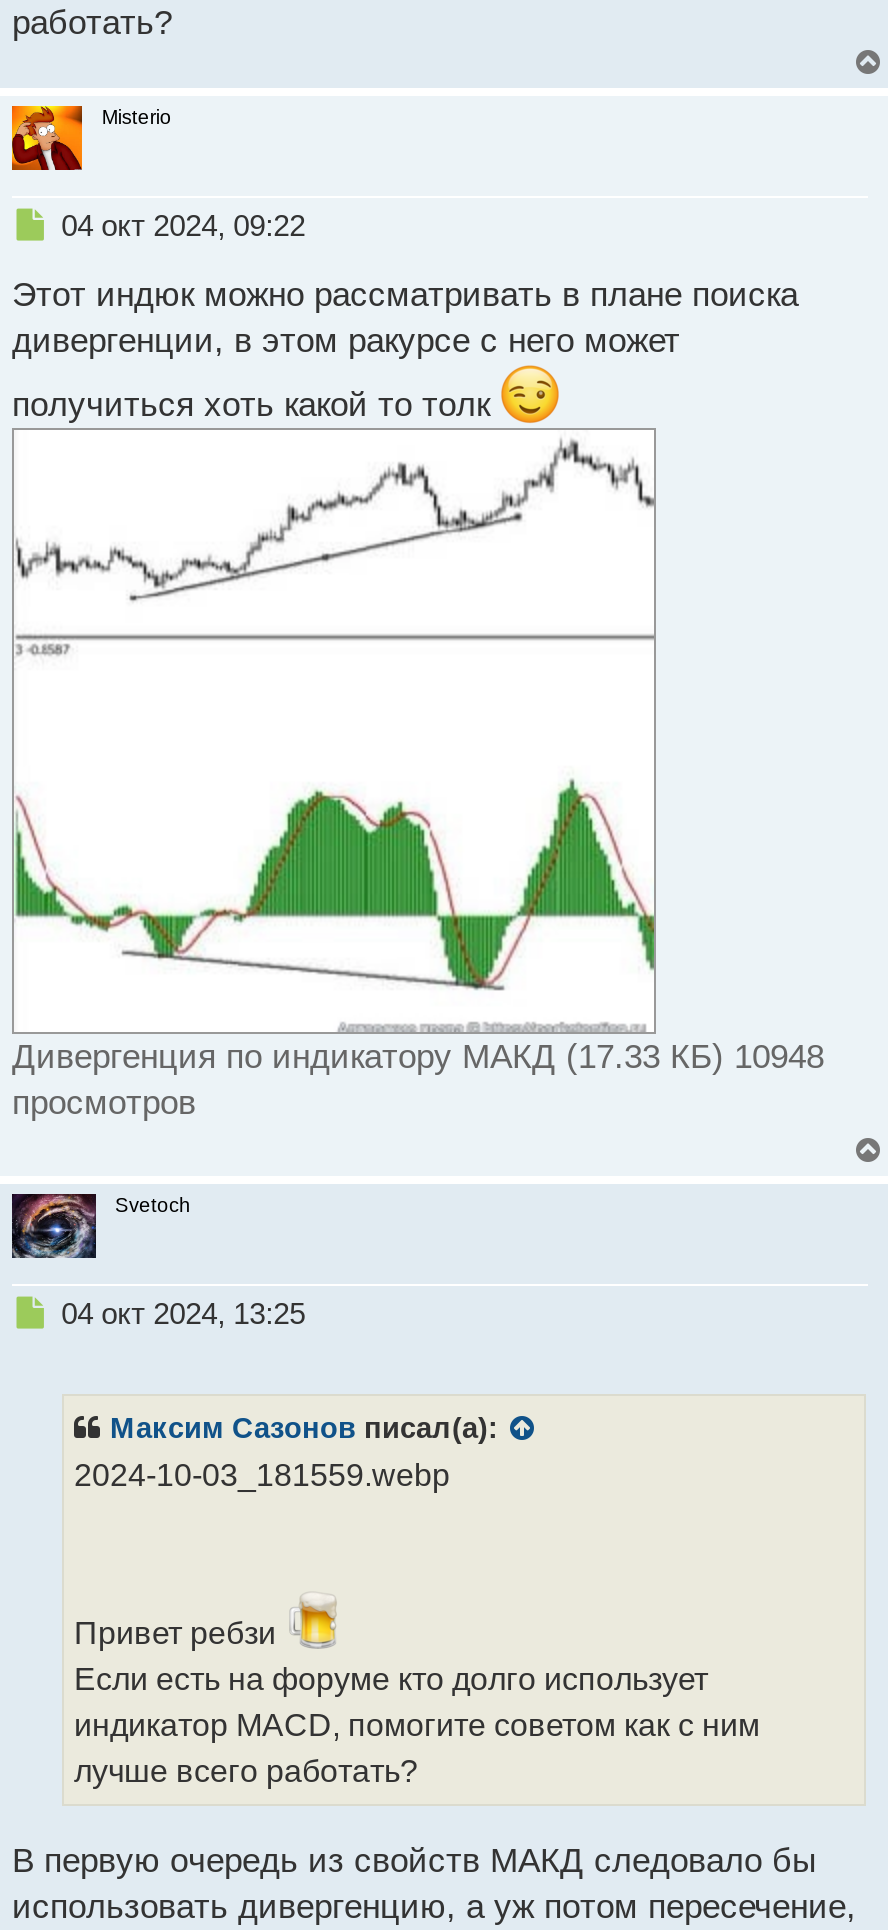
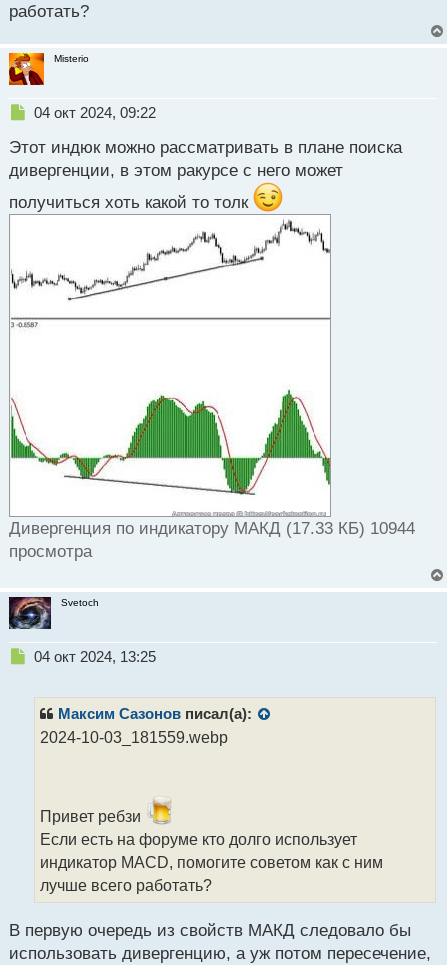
- Дивергенция по индикатору МАКД (17.33 КБ) 10948
- просмотров
+ Дивергенция по индикатору МАКД (17.33 КБ) 10944
+ просмотра
